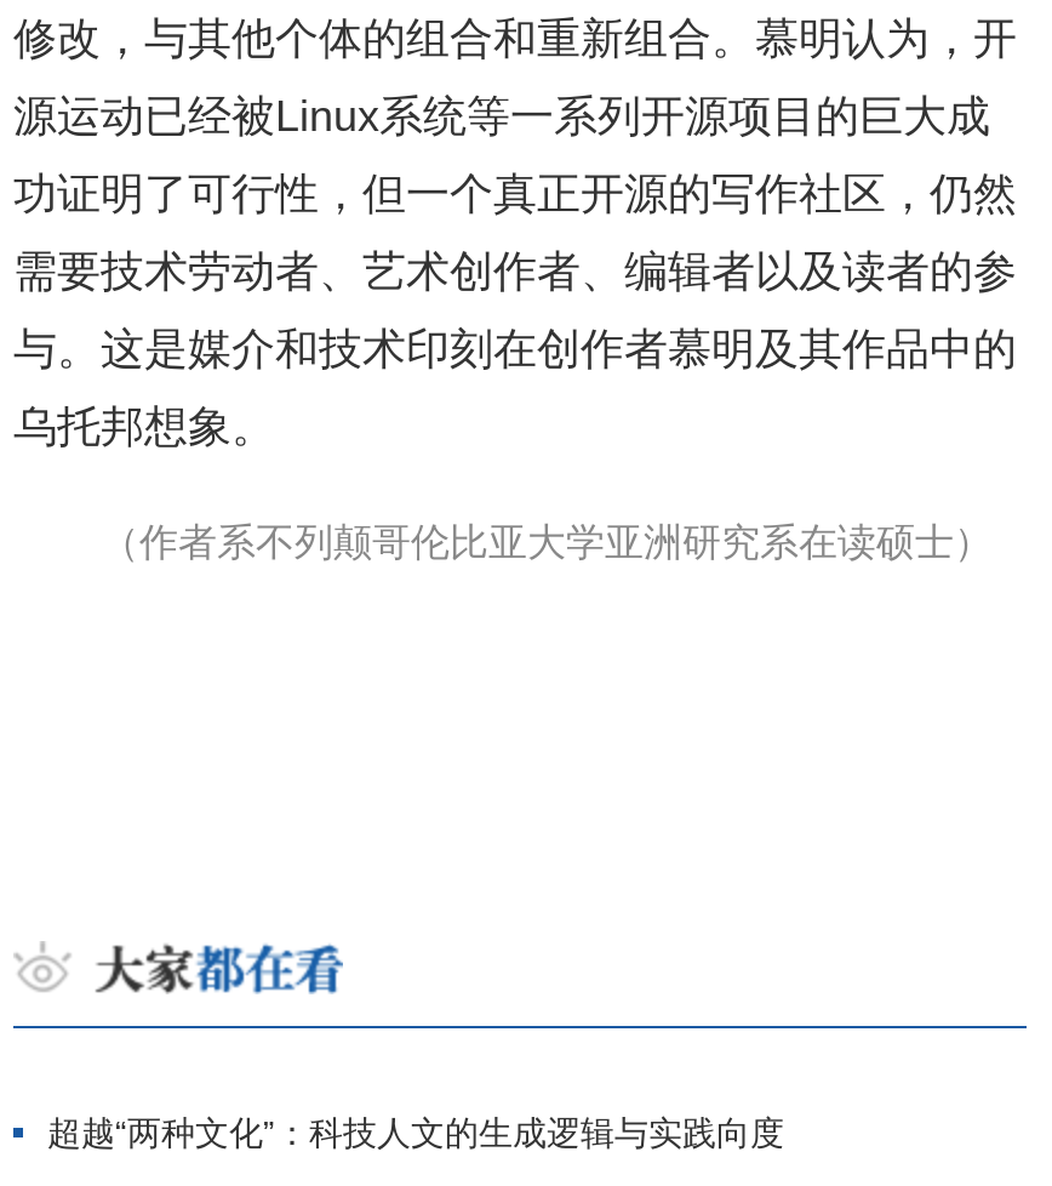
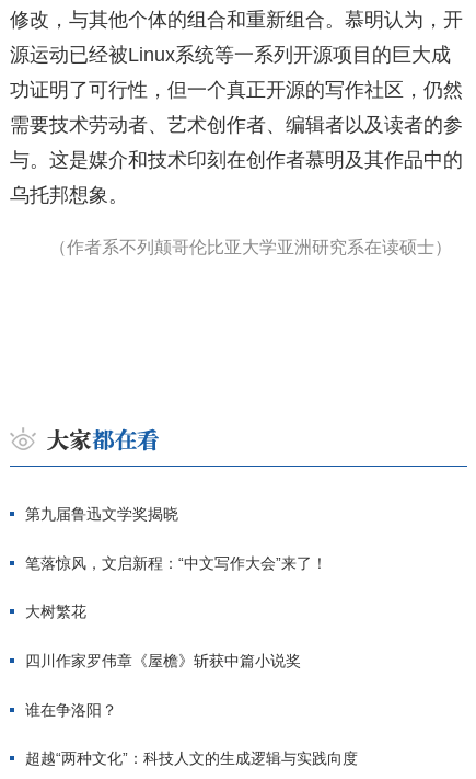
+ 第九届鲁迅文学奖揭晓
+ 笔落惊风，文启新程：“中文写作大会”来了！
+ 大树繁花
+ 四川作家罗伟章《屋檐》斩获中篇小说奖
+ 谁在争洛阳？
